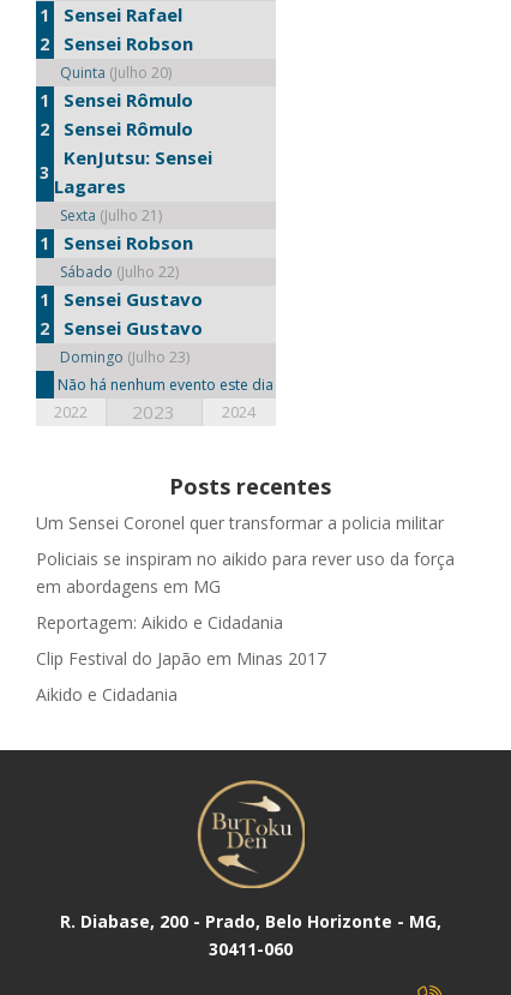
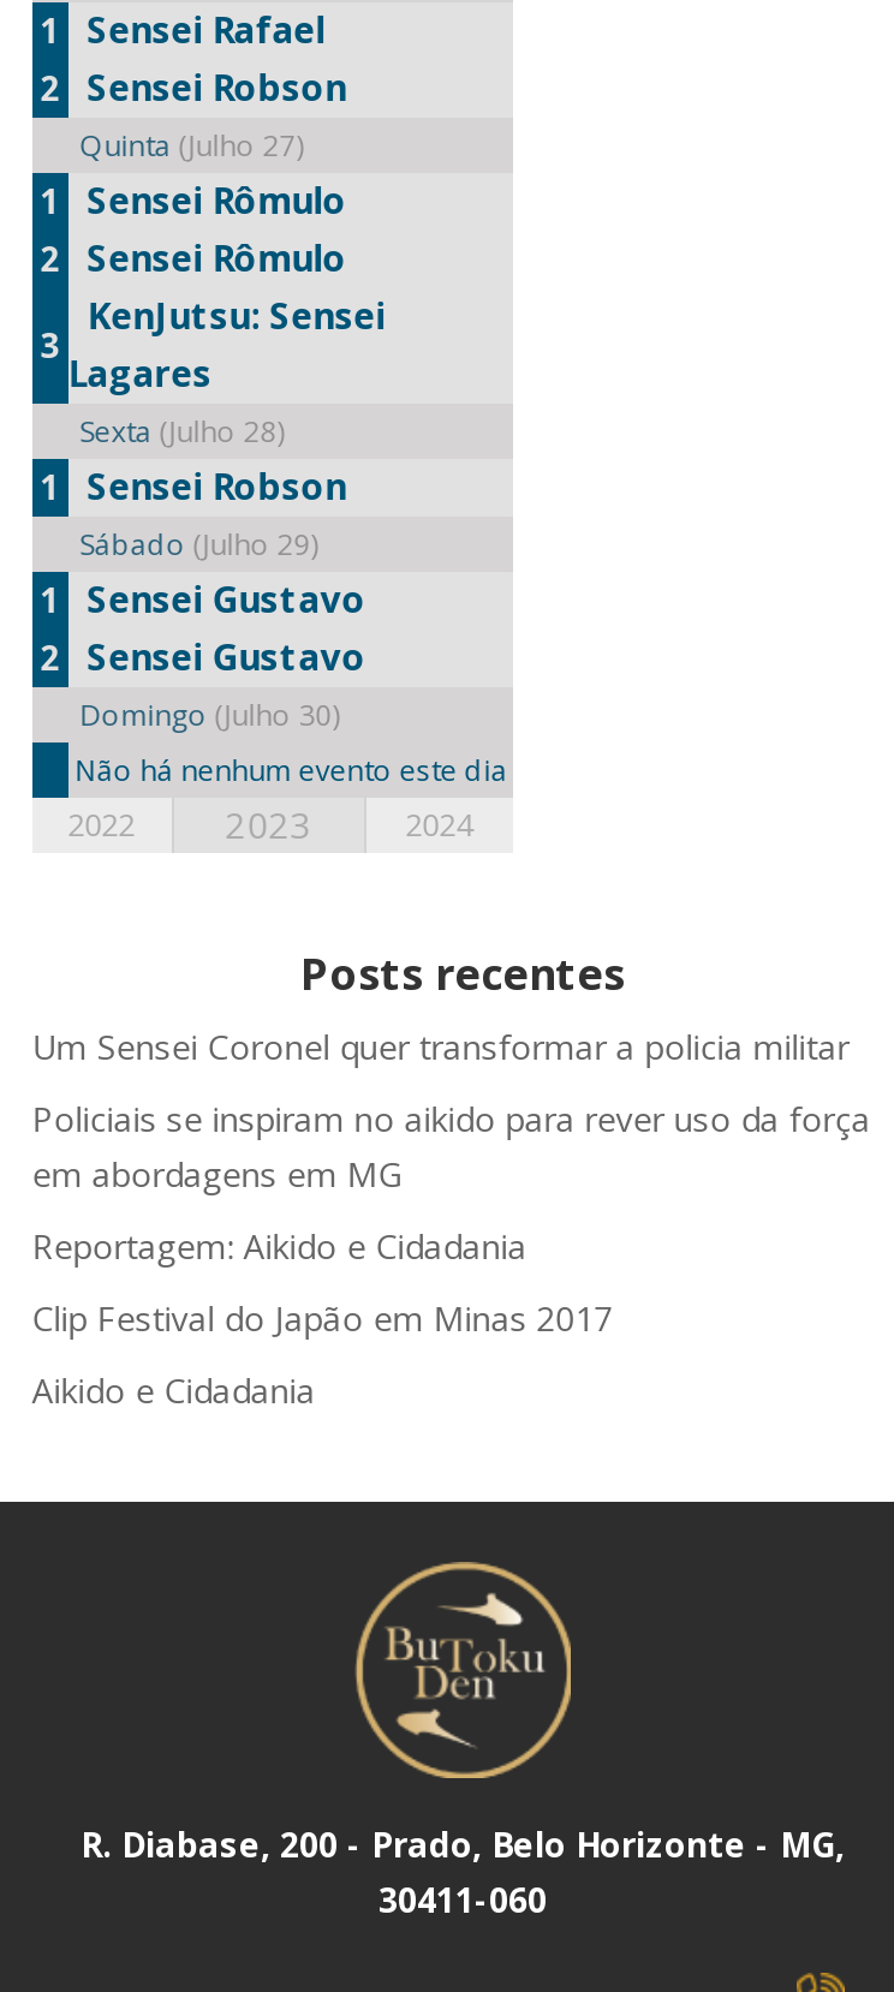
- Quinta (Julho 20)
+ Quinta (Julho 27)

- Sexta (Julho 21)
+ Sexta (Julho 28)

- Sábado (Julho 22)
+ Sábado (Julho 29)

- Domingo (Julho 23)
+ Domingo (Julho 30)
